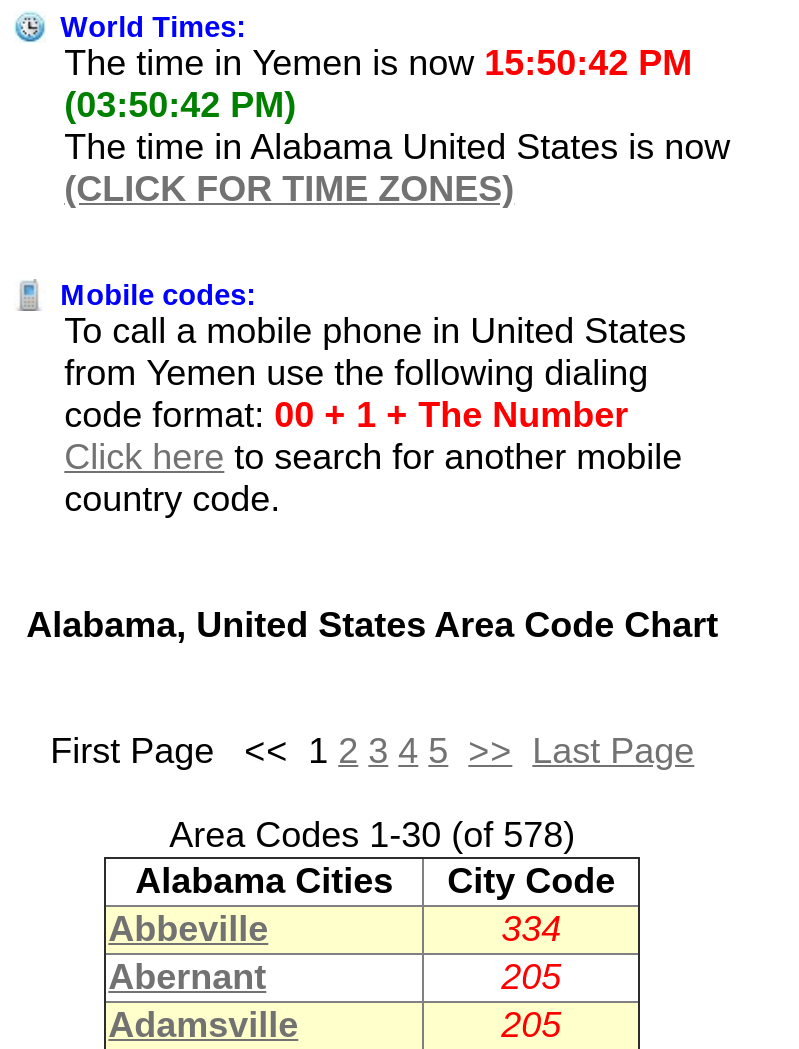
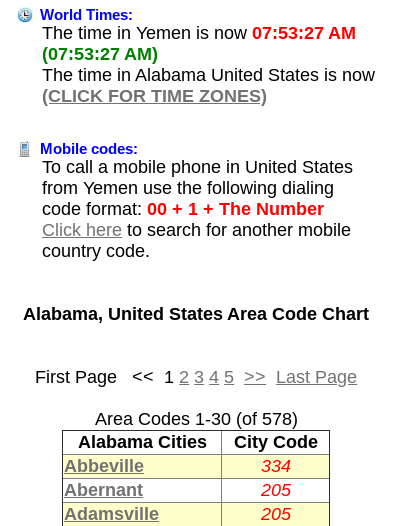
- The time in Yemen is now 15:50:42 PM
- (03:50:42 PM)
+ The time in Yemen is now 07:53:27 AM
+ (07:53:27 AM)
